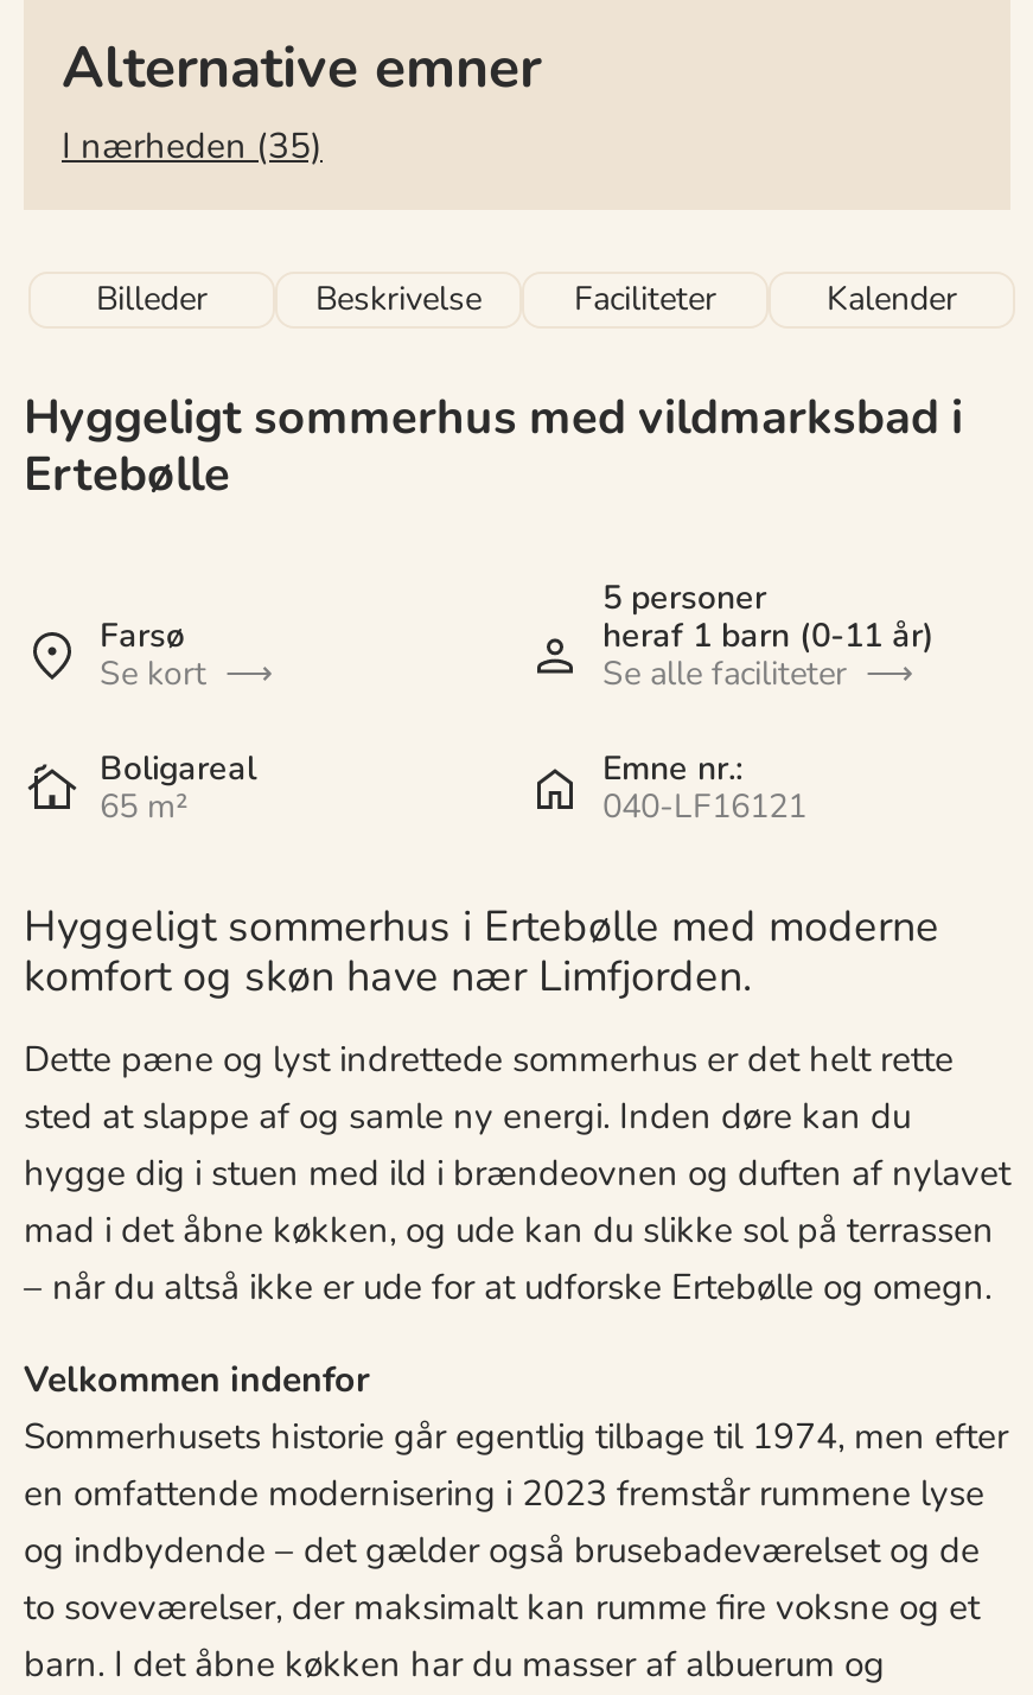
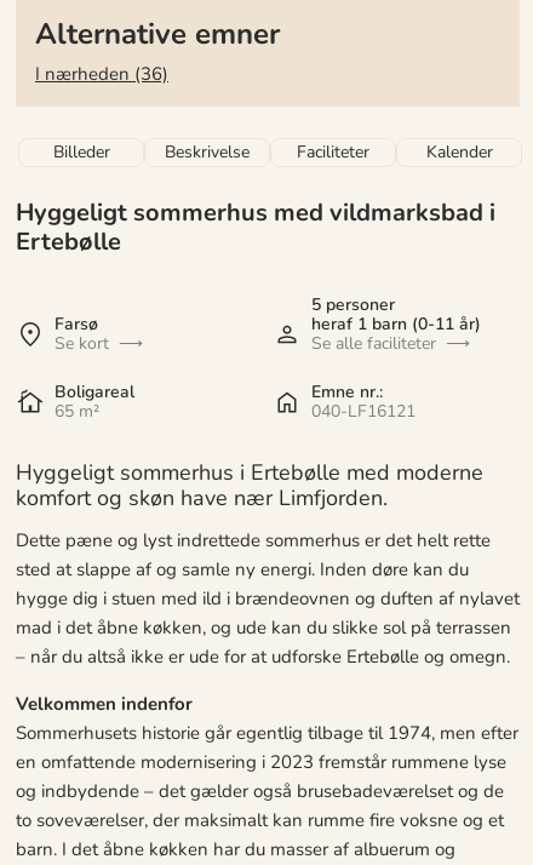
- I nærheden (35)
+ I nærheden (36)
